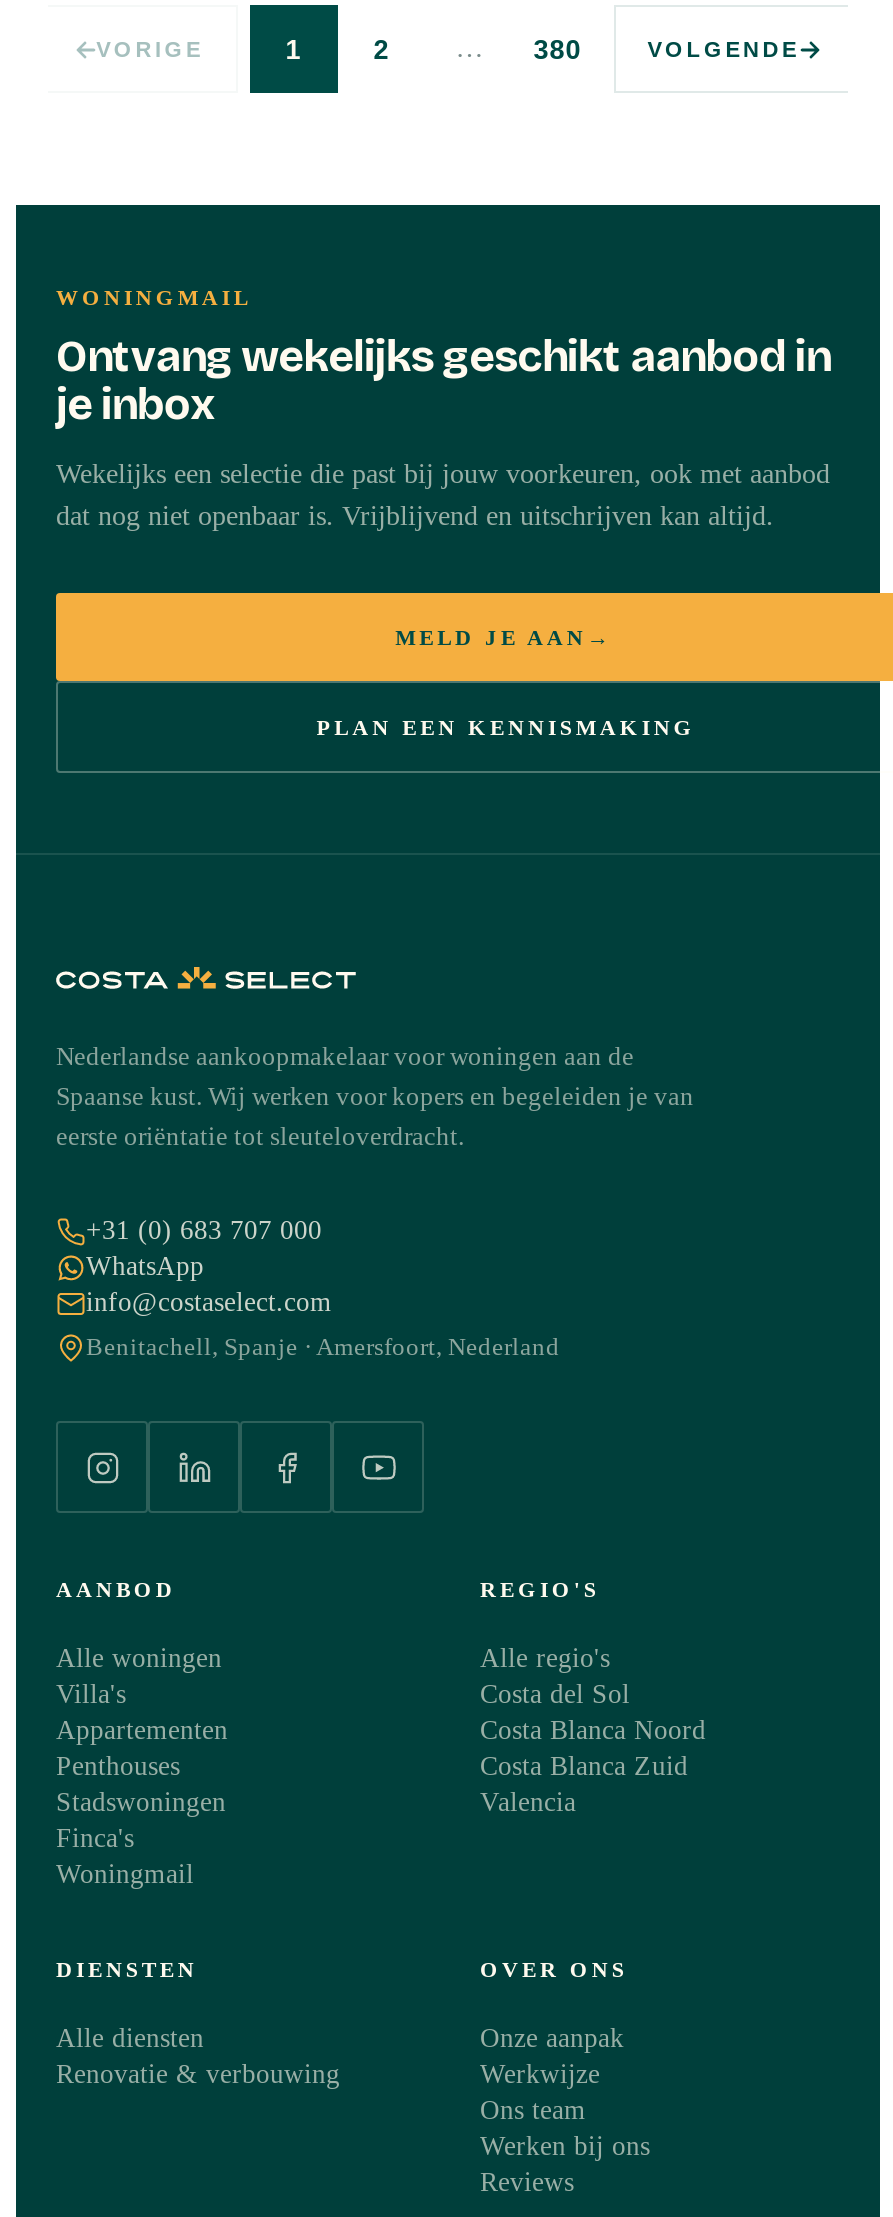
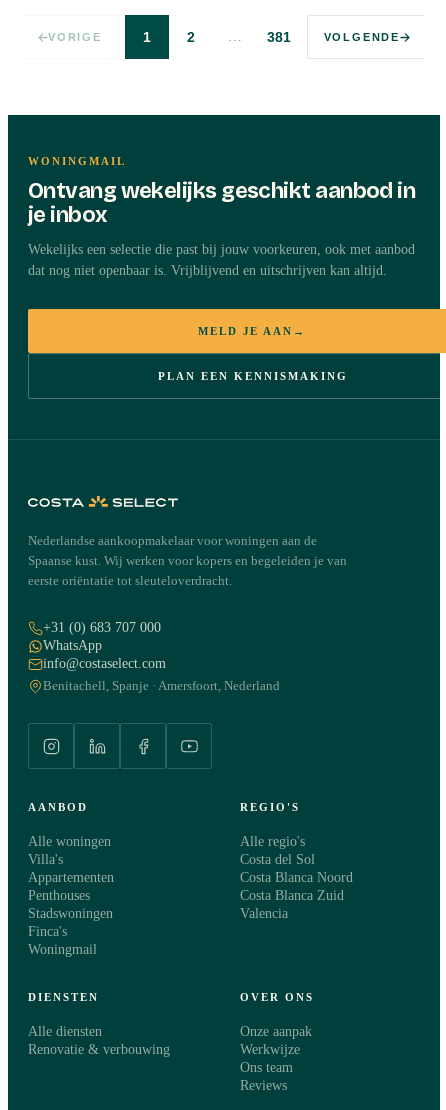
- 380
+ 381

- Werken bij ons
